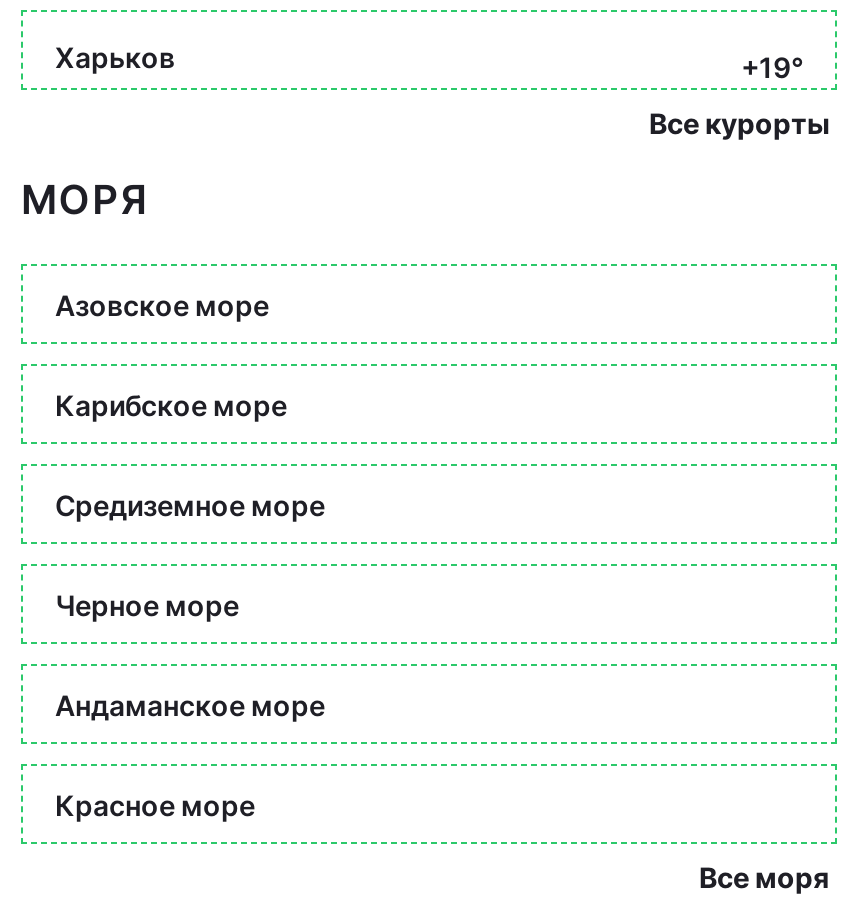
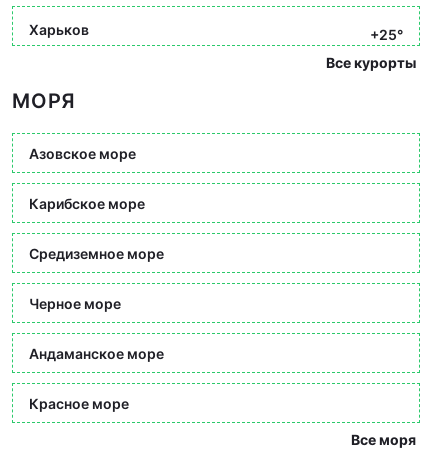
- +19°
+ +25°
